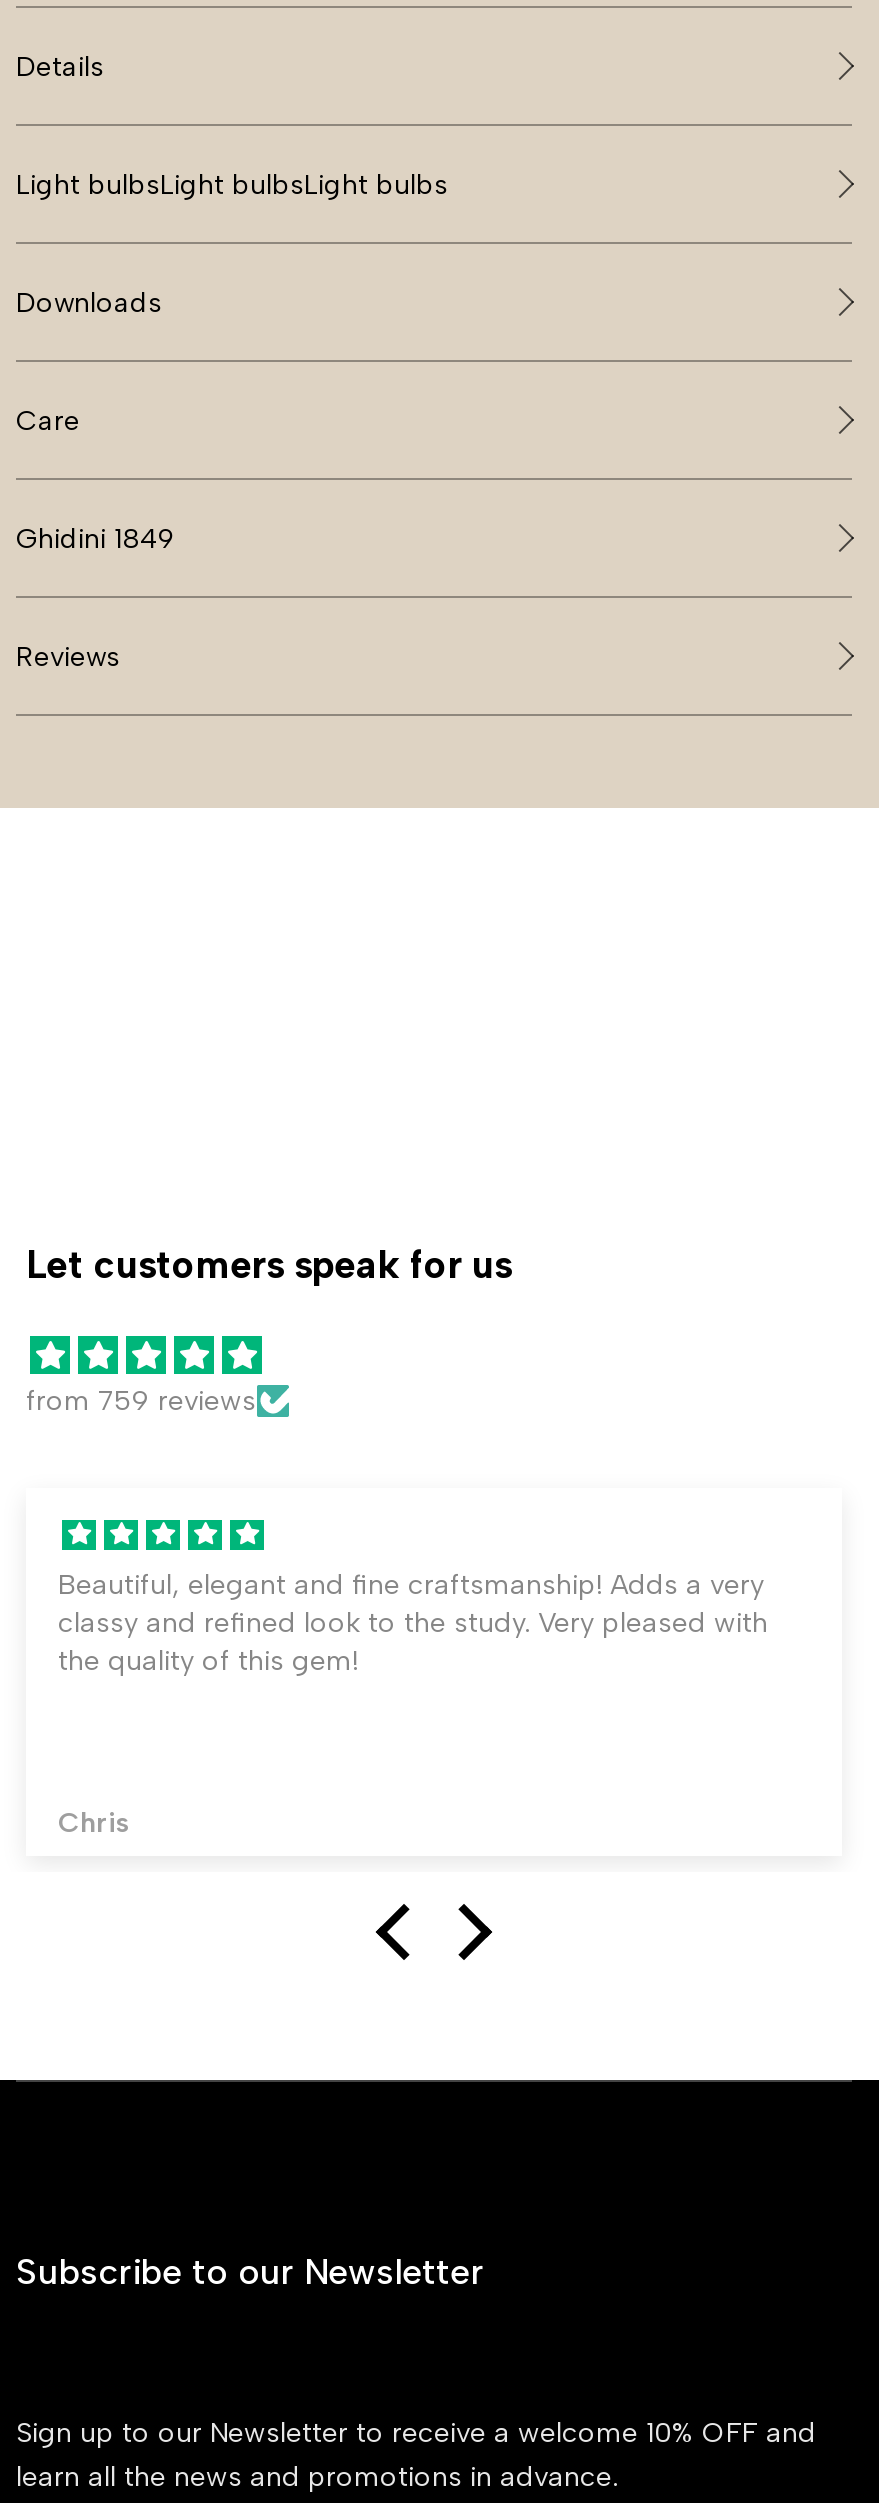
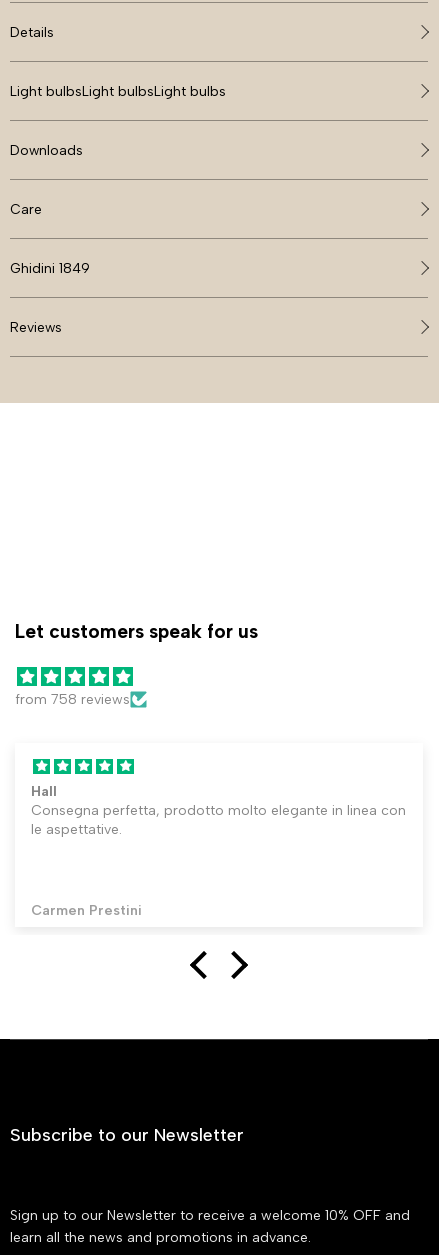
- from 759 reviews
+ from 758 reviews

- Beautiful, elegant and fine craftsmanship! Adds a very
- classy and refined look to the study. Very pleased with
- the quality of this gem!
+ Hall
+ Consegna perfetta, prodotto molto elegante in linea con
+ le aspettative.

- Chris
+ Carmen Prestini
